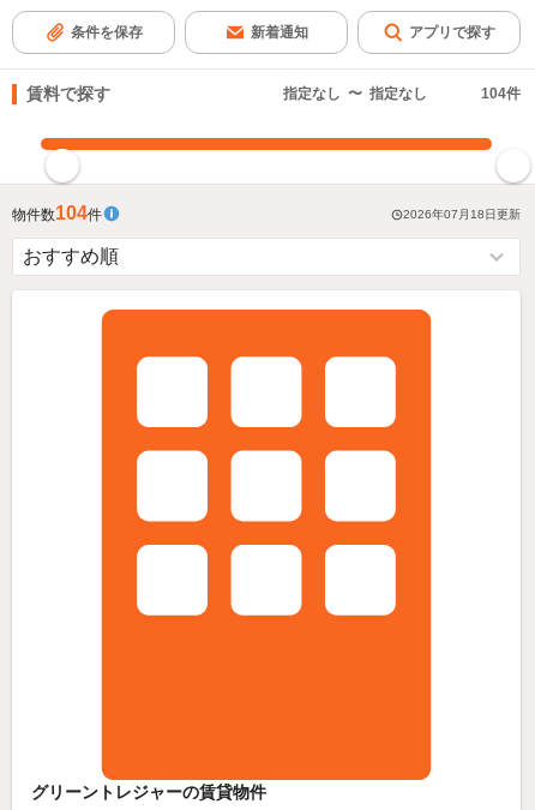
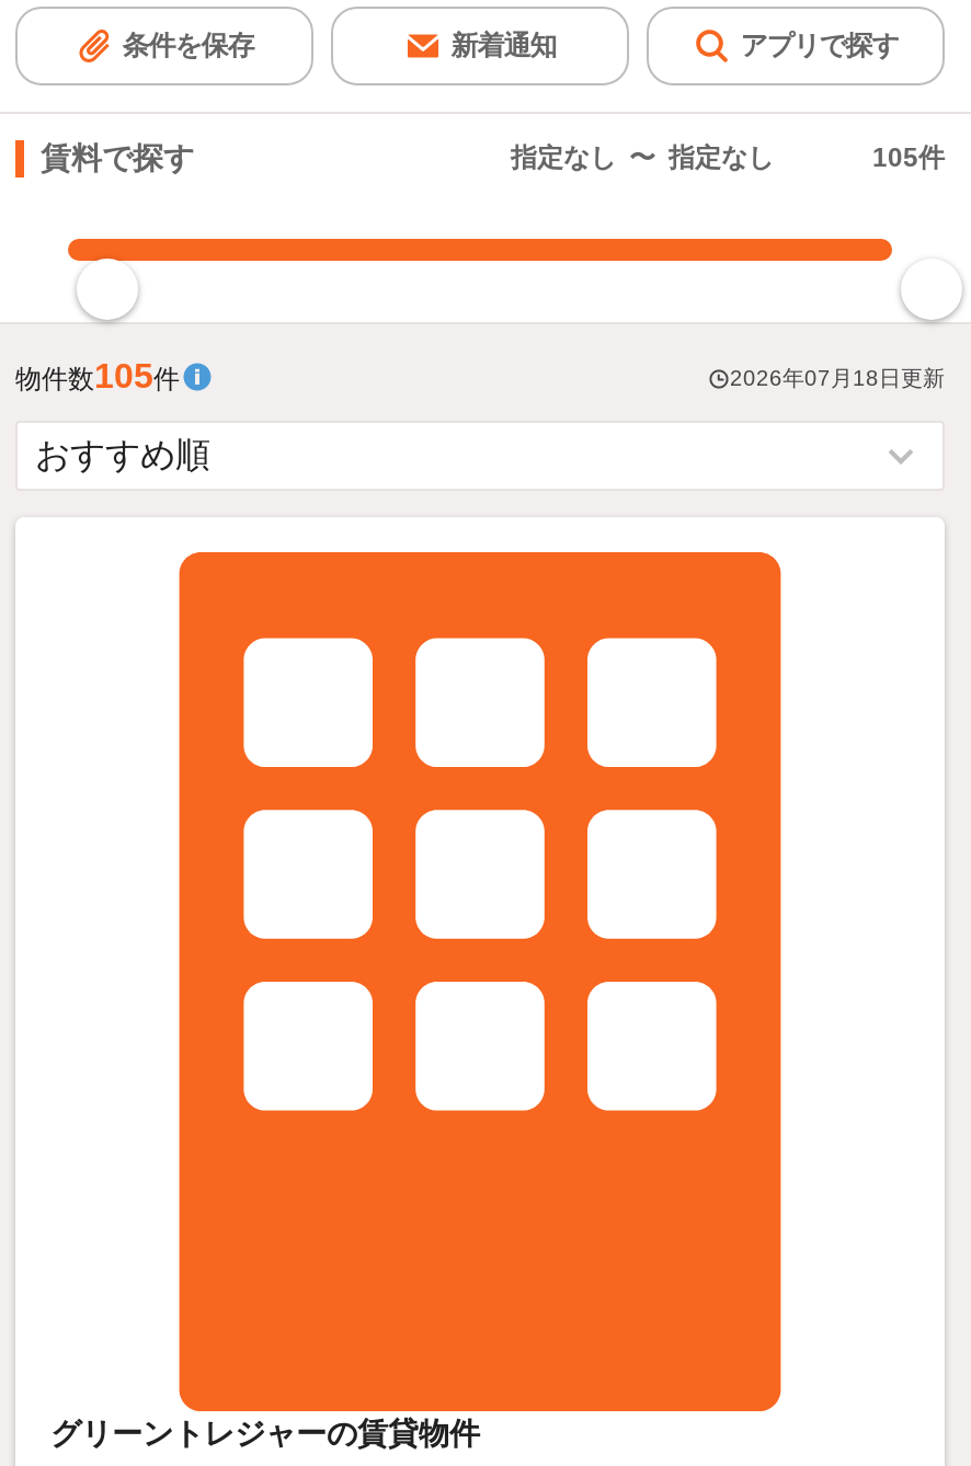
- 104件
+ 105件

- 物件数104件
+ 物件数105件
